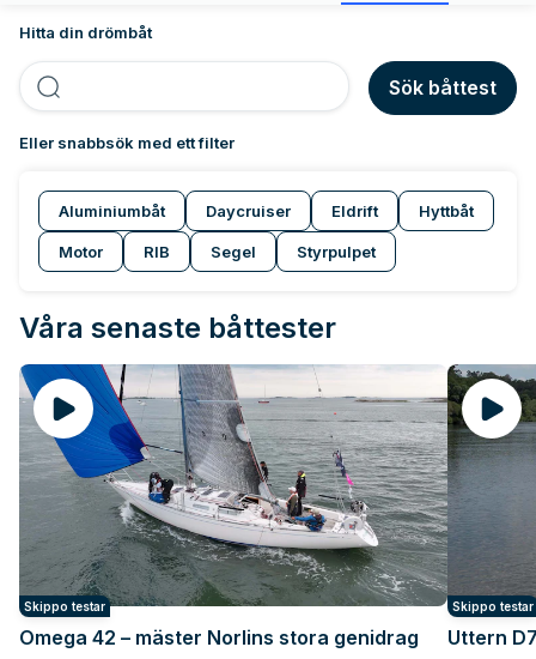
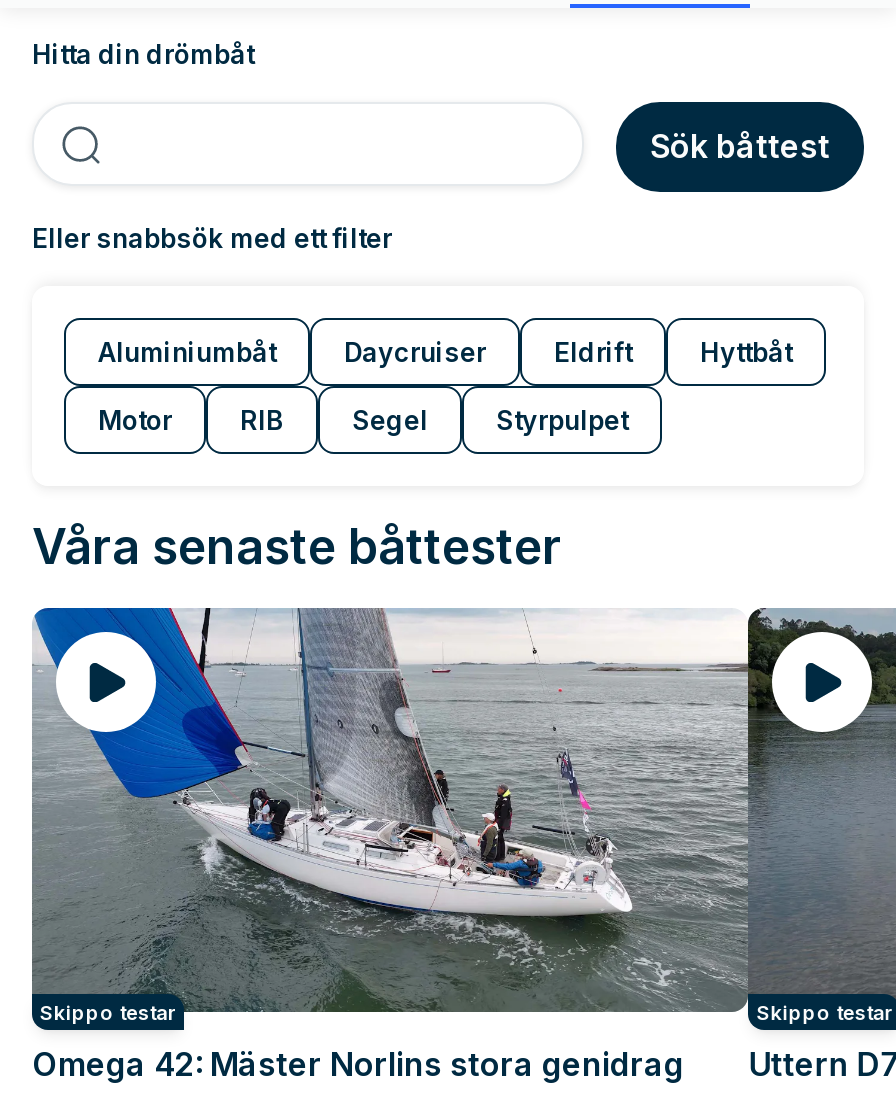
- Omega 42 – mäster Norlins stora genidrag
+ Omega 42: Mäster Norlins stora genidrag
